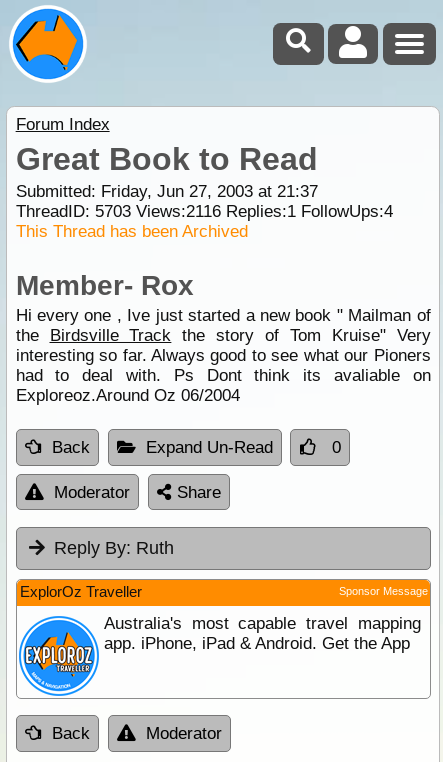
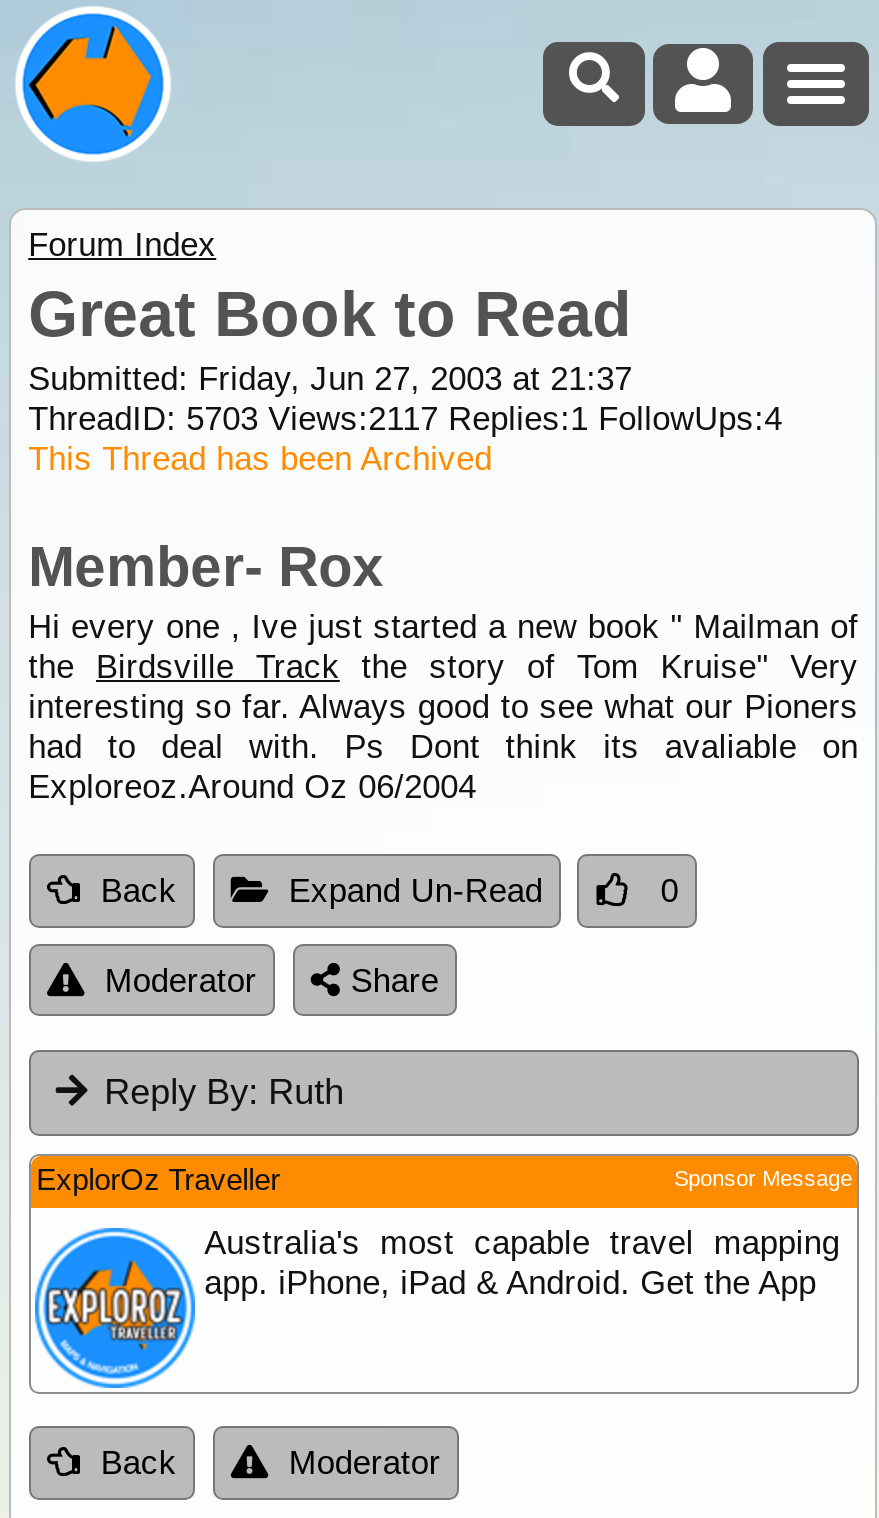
- ThreadID: 5703 Views:2116 Replies:1 FollowUps:4
+ ThreadID: 5703 Views:2117 Replies:1 FollowUps:4
